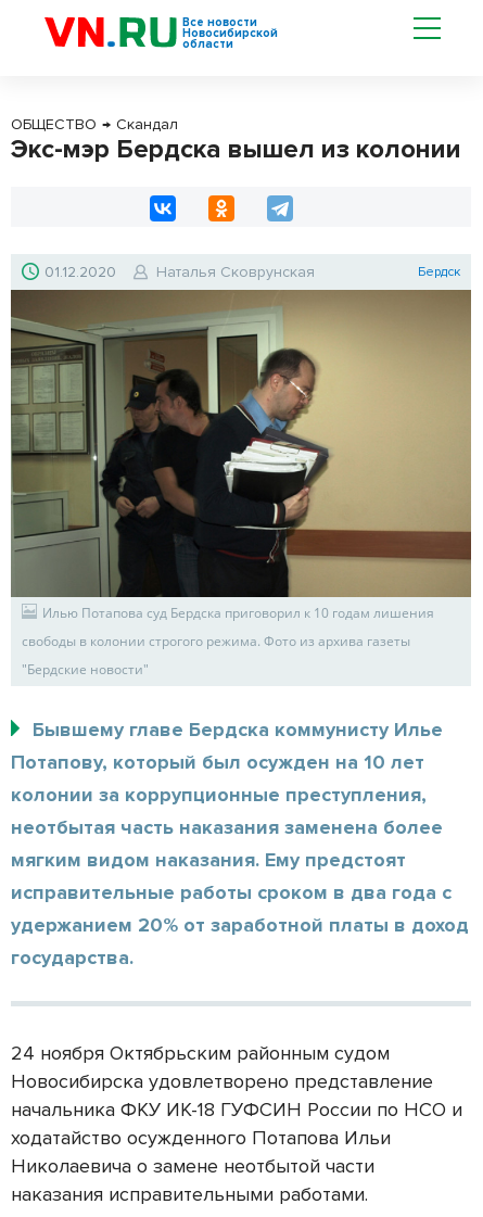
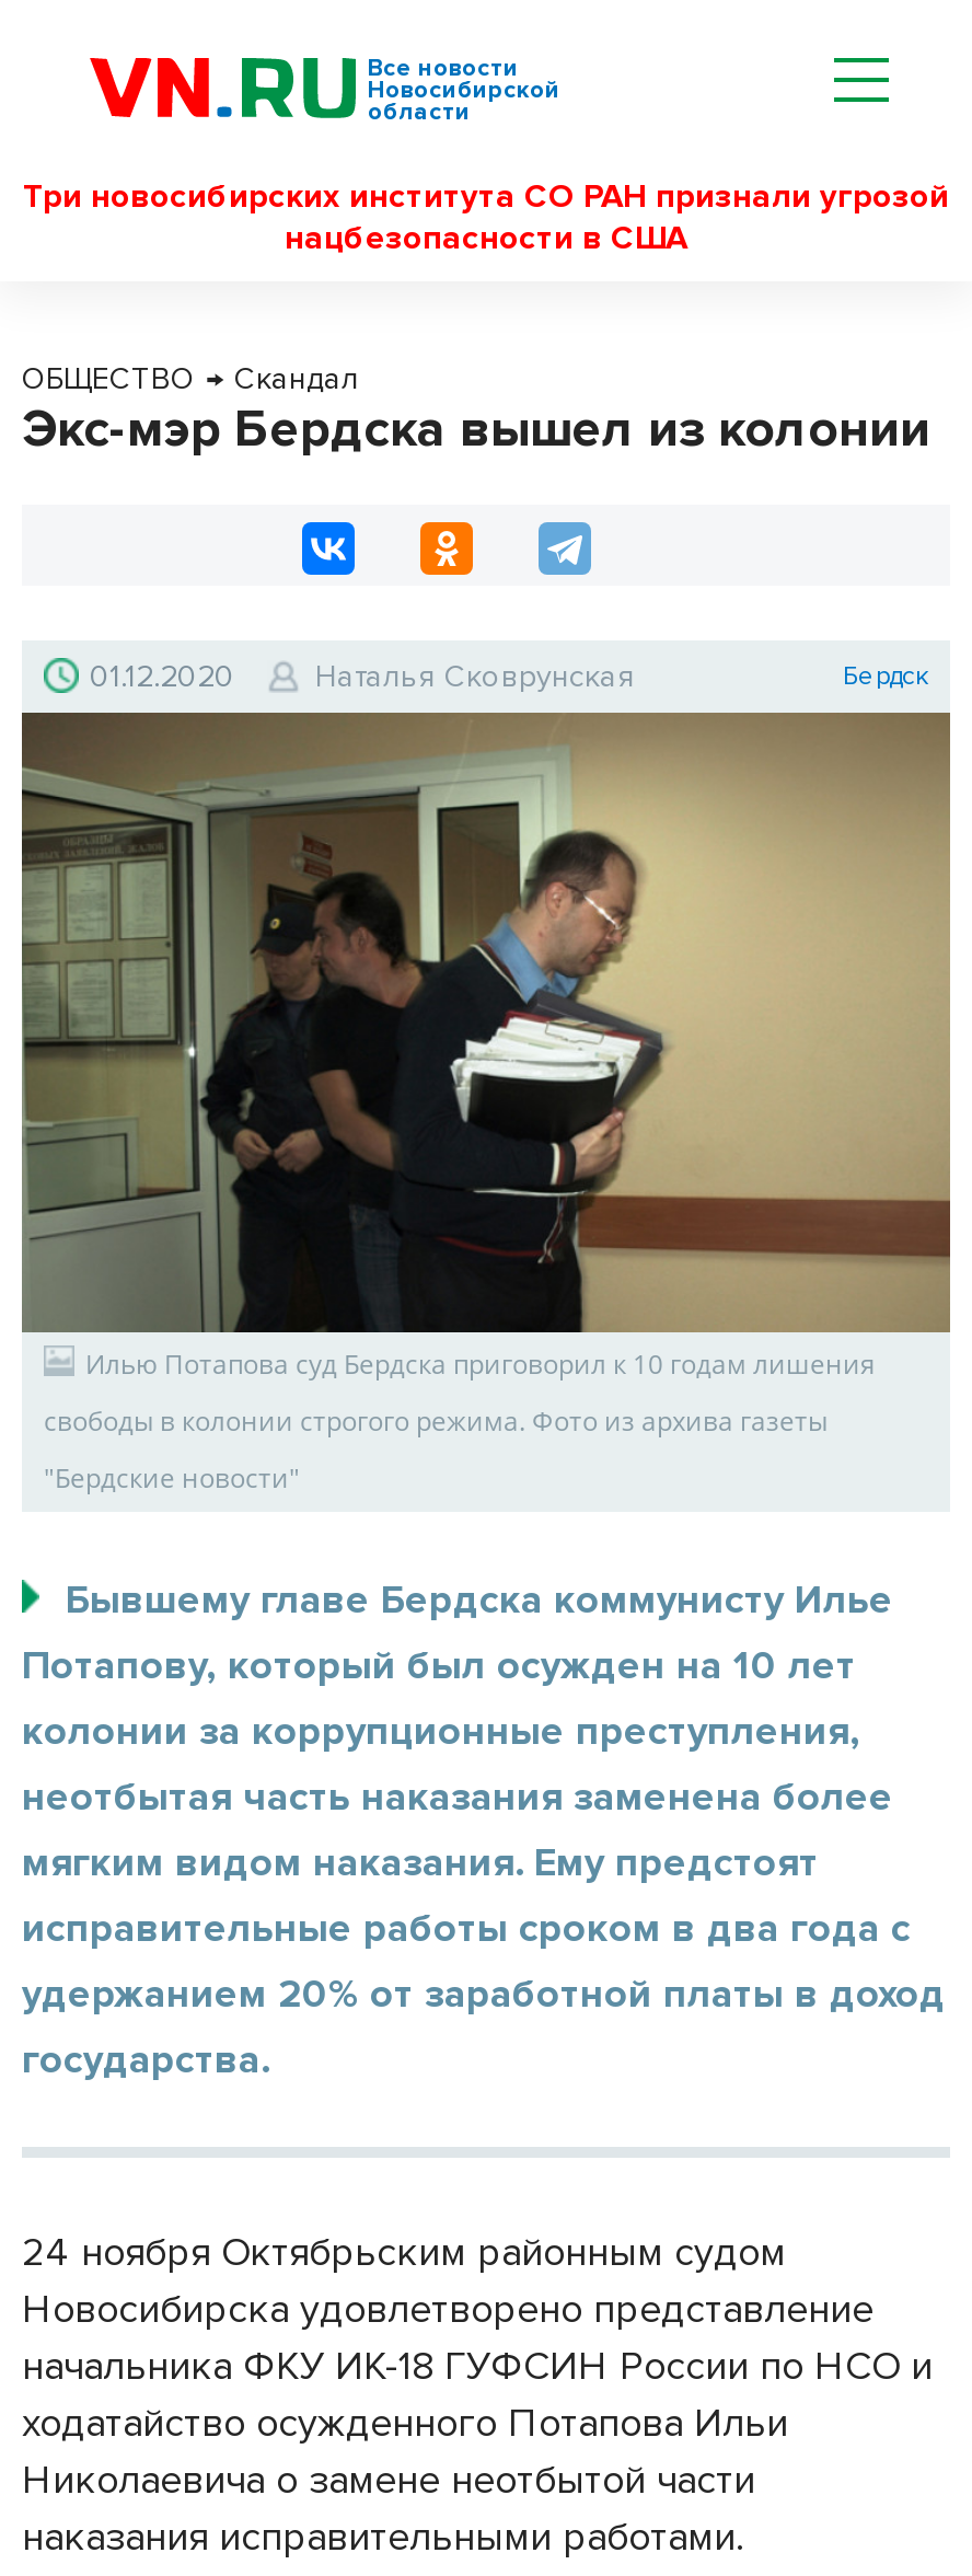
+ Три новосибирских института СО РАН признали угрозой
+ нацбезопасности в США
